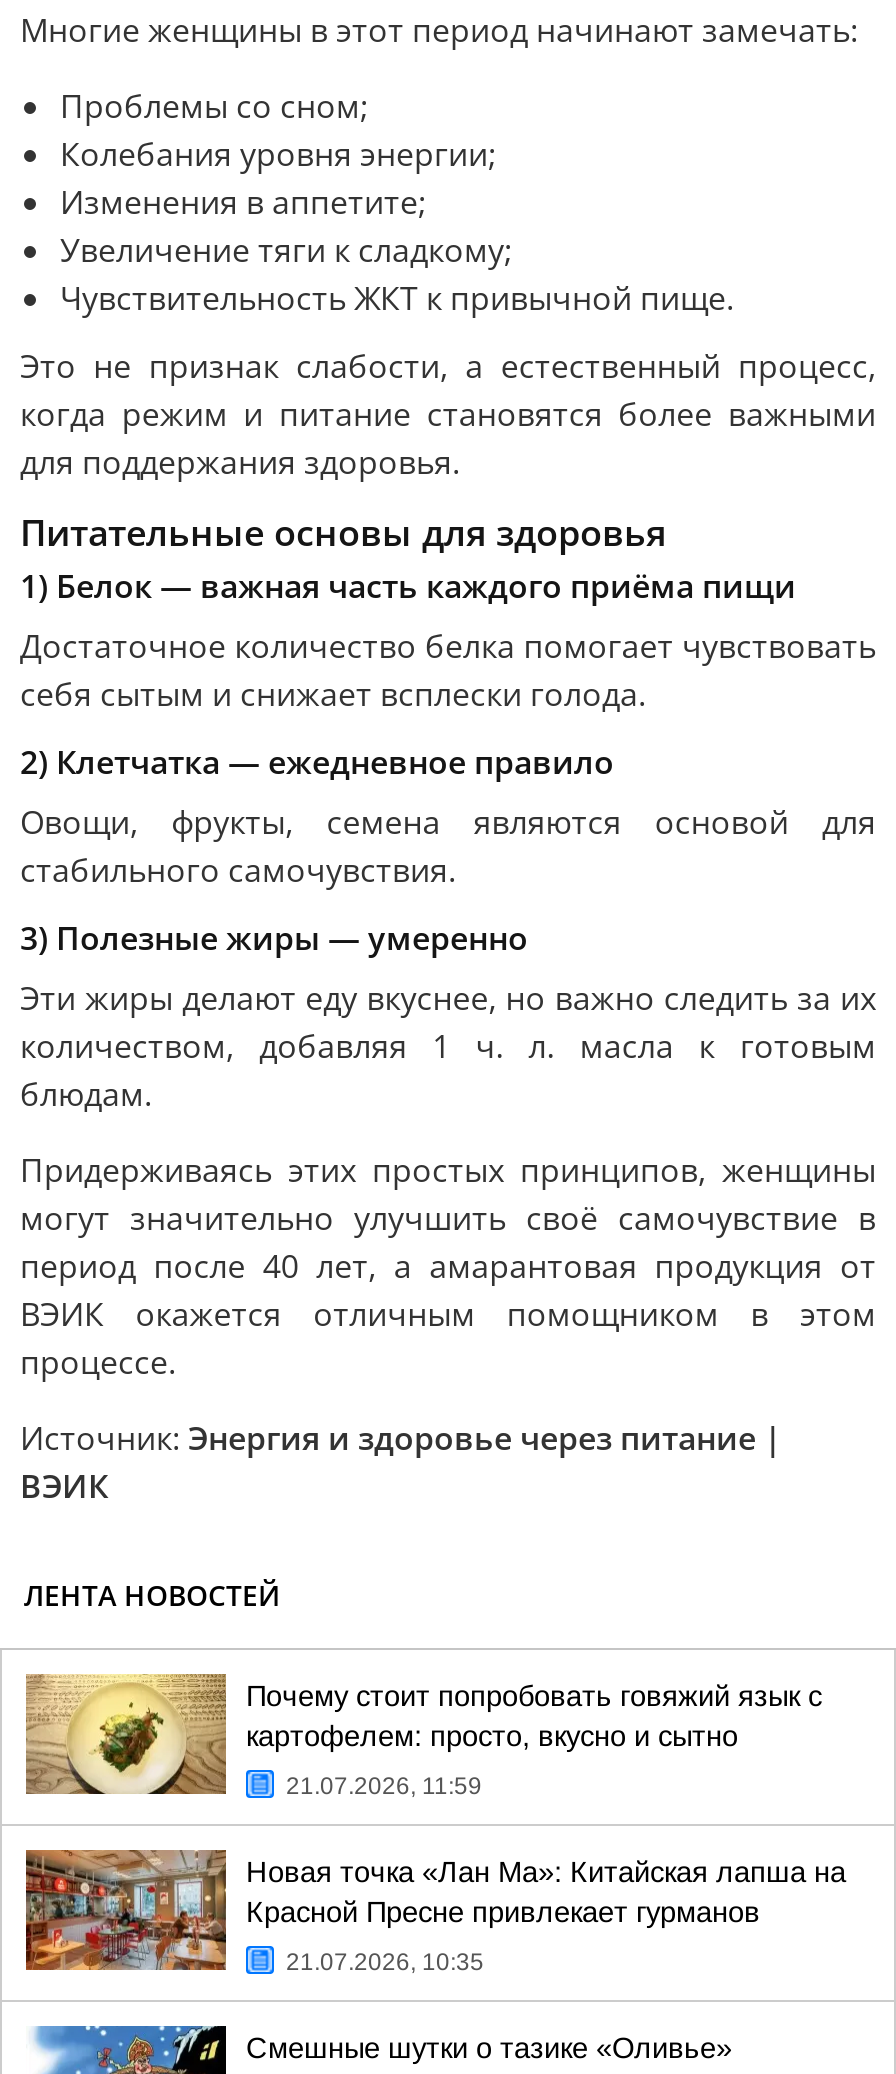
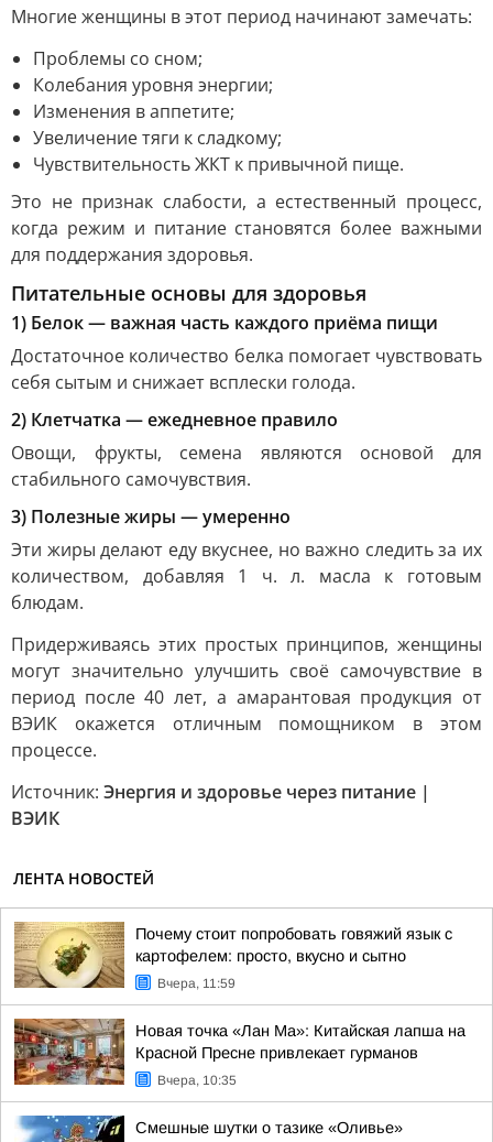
- 21.07.2026, 11:59
+ Вчера, 11:59

- 21.07.2026, 10:35
+ Вчера, 10:35
